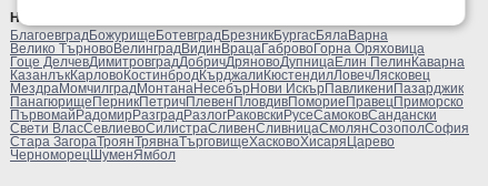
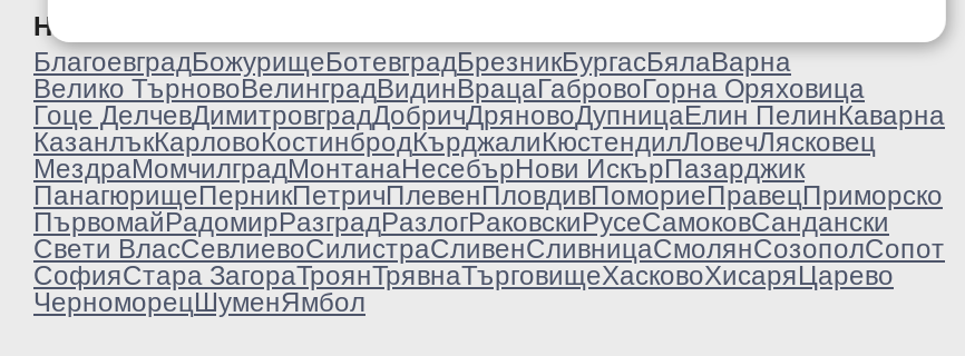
- МездраМомчилградМонтанаНесебърНови ИскърПавликениПазарджик
+ МездраМомчилградМонтанаНесебърНови ИскърПазарджик

- Свети ВласСевлиевоСилистраСливенСливницаСмолянСозополСофия
- Стара ЗагораТроянТрявнаТърговищеХасковоХисаряЦарево
+ Свети ВласСевлиевоСилистраСливенСливницаСмолянСозополСопот
+ СофияСтара ЗагораТроянТрявнаТърговищеХасковоХисаряЦарево
